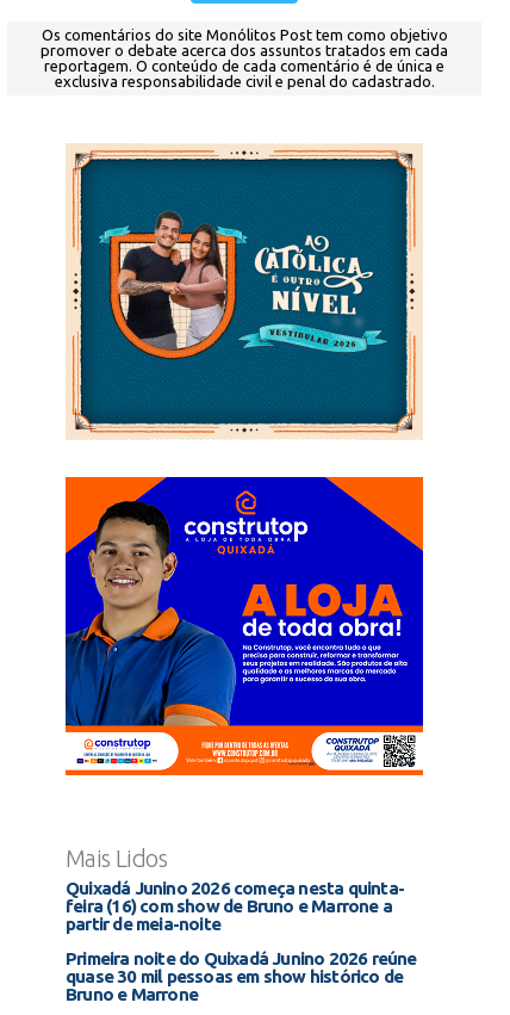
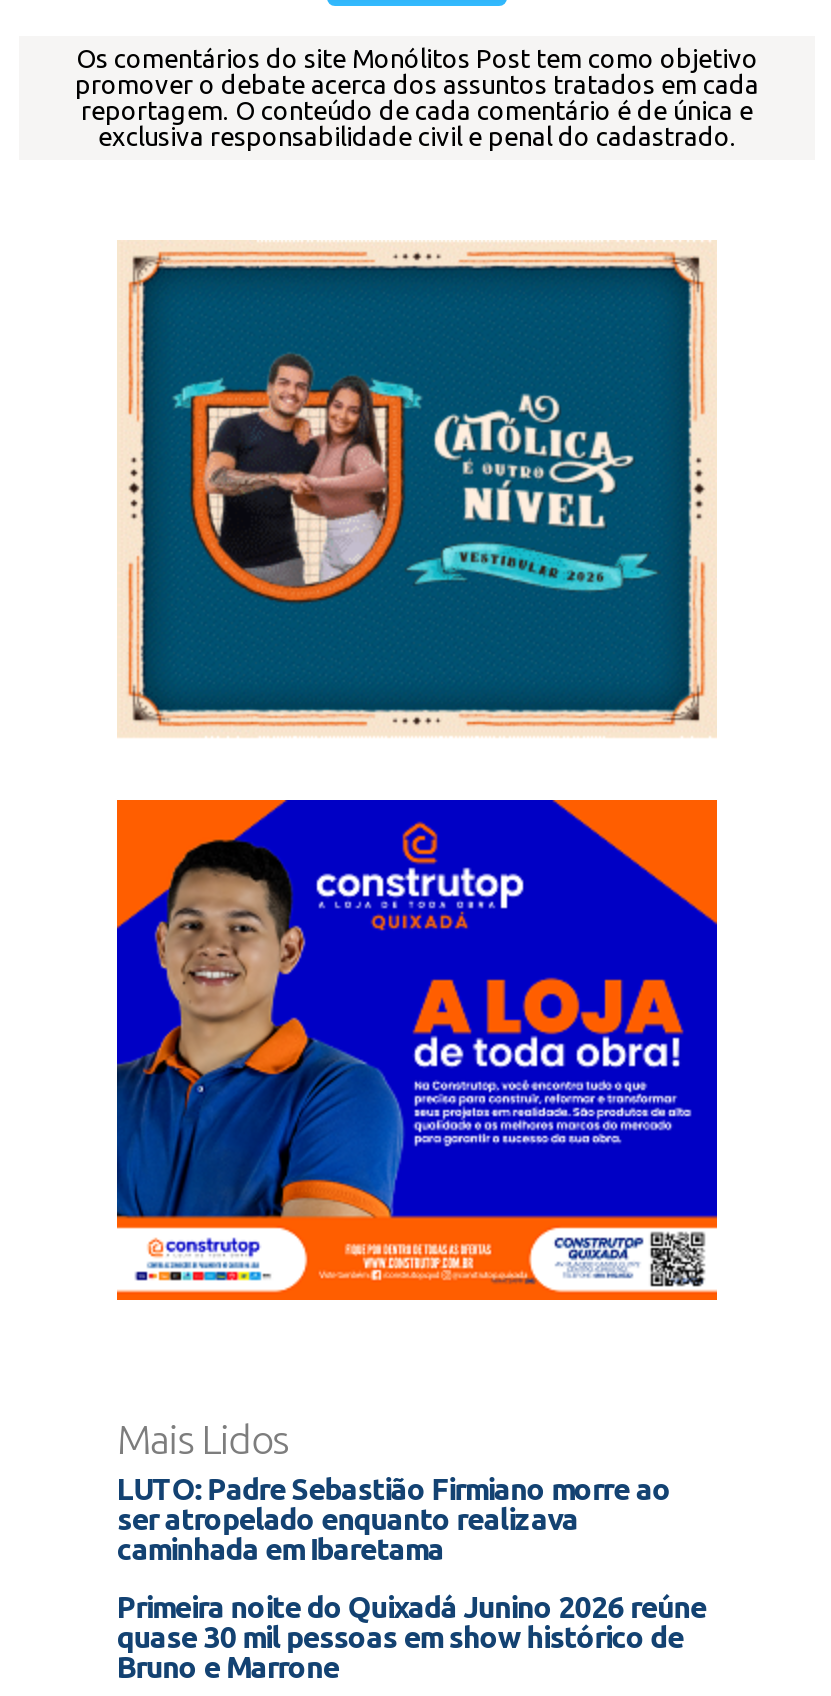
- Quixadá Junino 2026 começa nesta quinta-
- feira (16) com show de Bruno e Marrone a
- partir de meia-noite
+ LUTO: Padre Sebastião Firmiano morre ao
+ ser atropelado enquanto realizava
+ caminhada em Ibaretama
